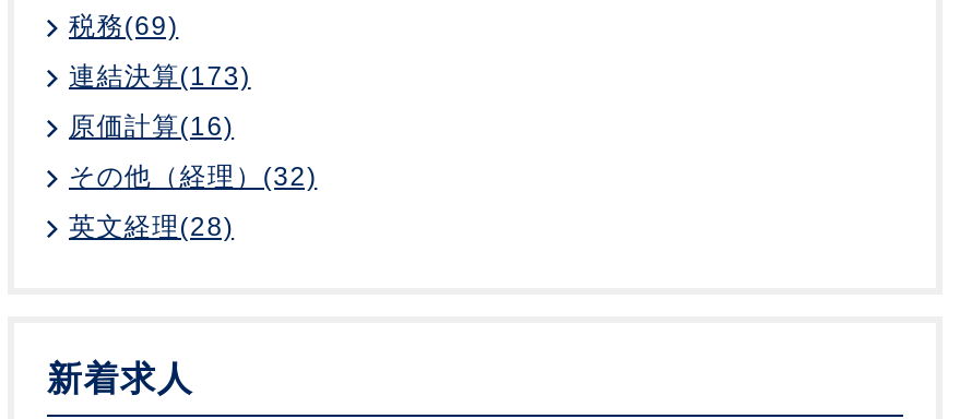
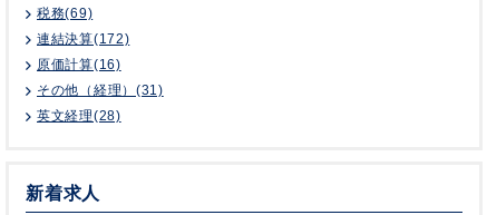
- 連結決算(173)
+ 連結決算(172)

- その他（経理）(32)
+ その他（経理）(31)
